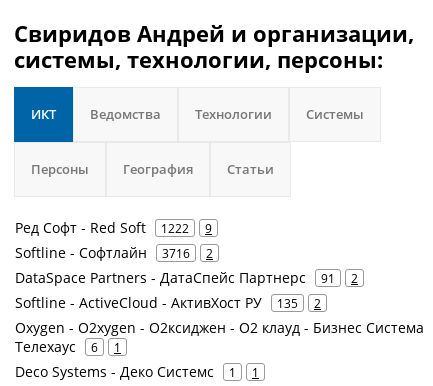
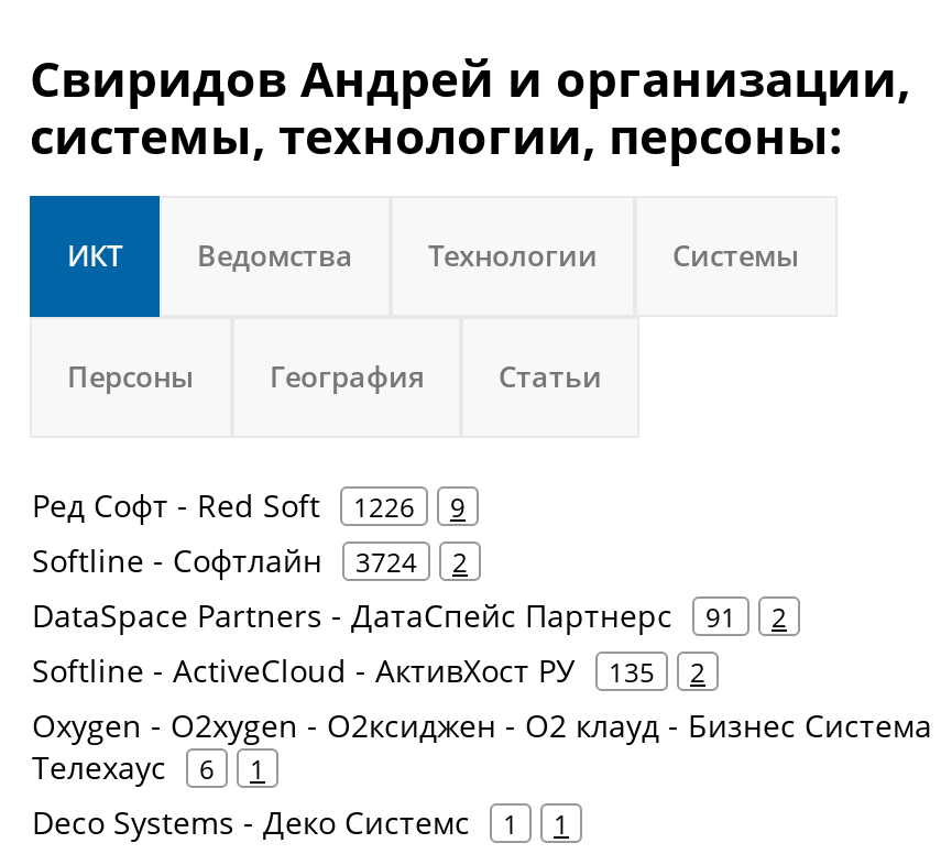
- Ред Софт - Red Soft 1222 9
+ Ред Софт - Red Soft 1226 9

- Softline - Софтлайн 3716 2
+ Softline - Софтлайн 3724 2
